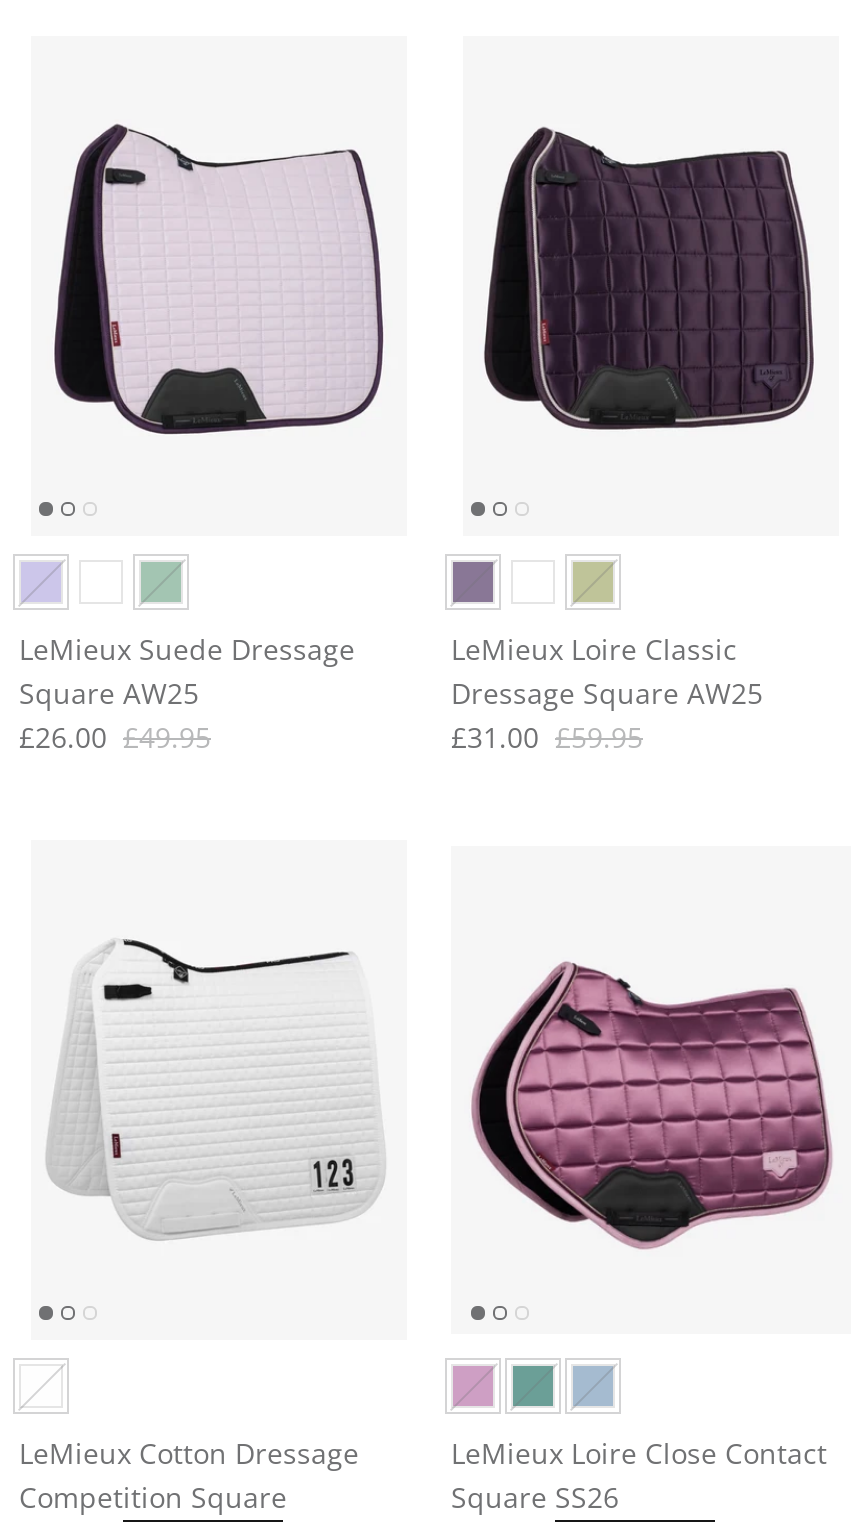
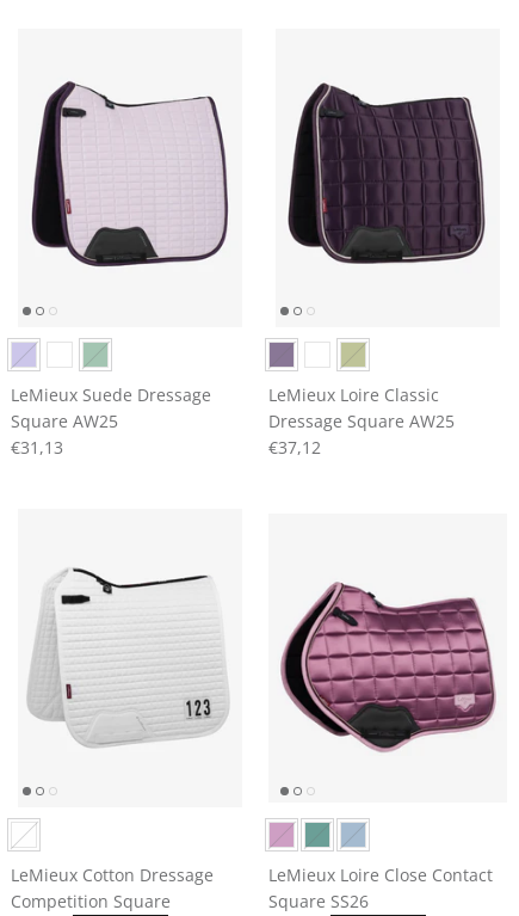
- £26.00 £49.95
+ €31,13

- £31.00 £59.95
+ €37,12
